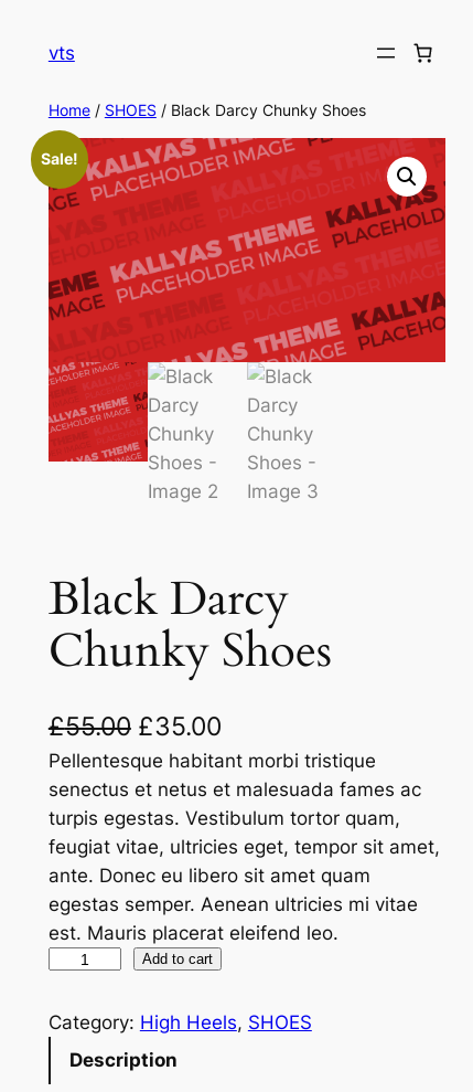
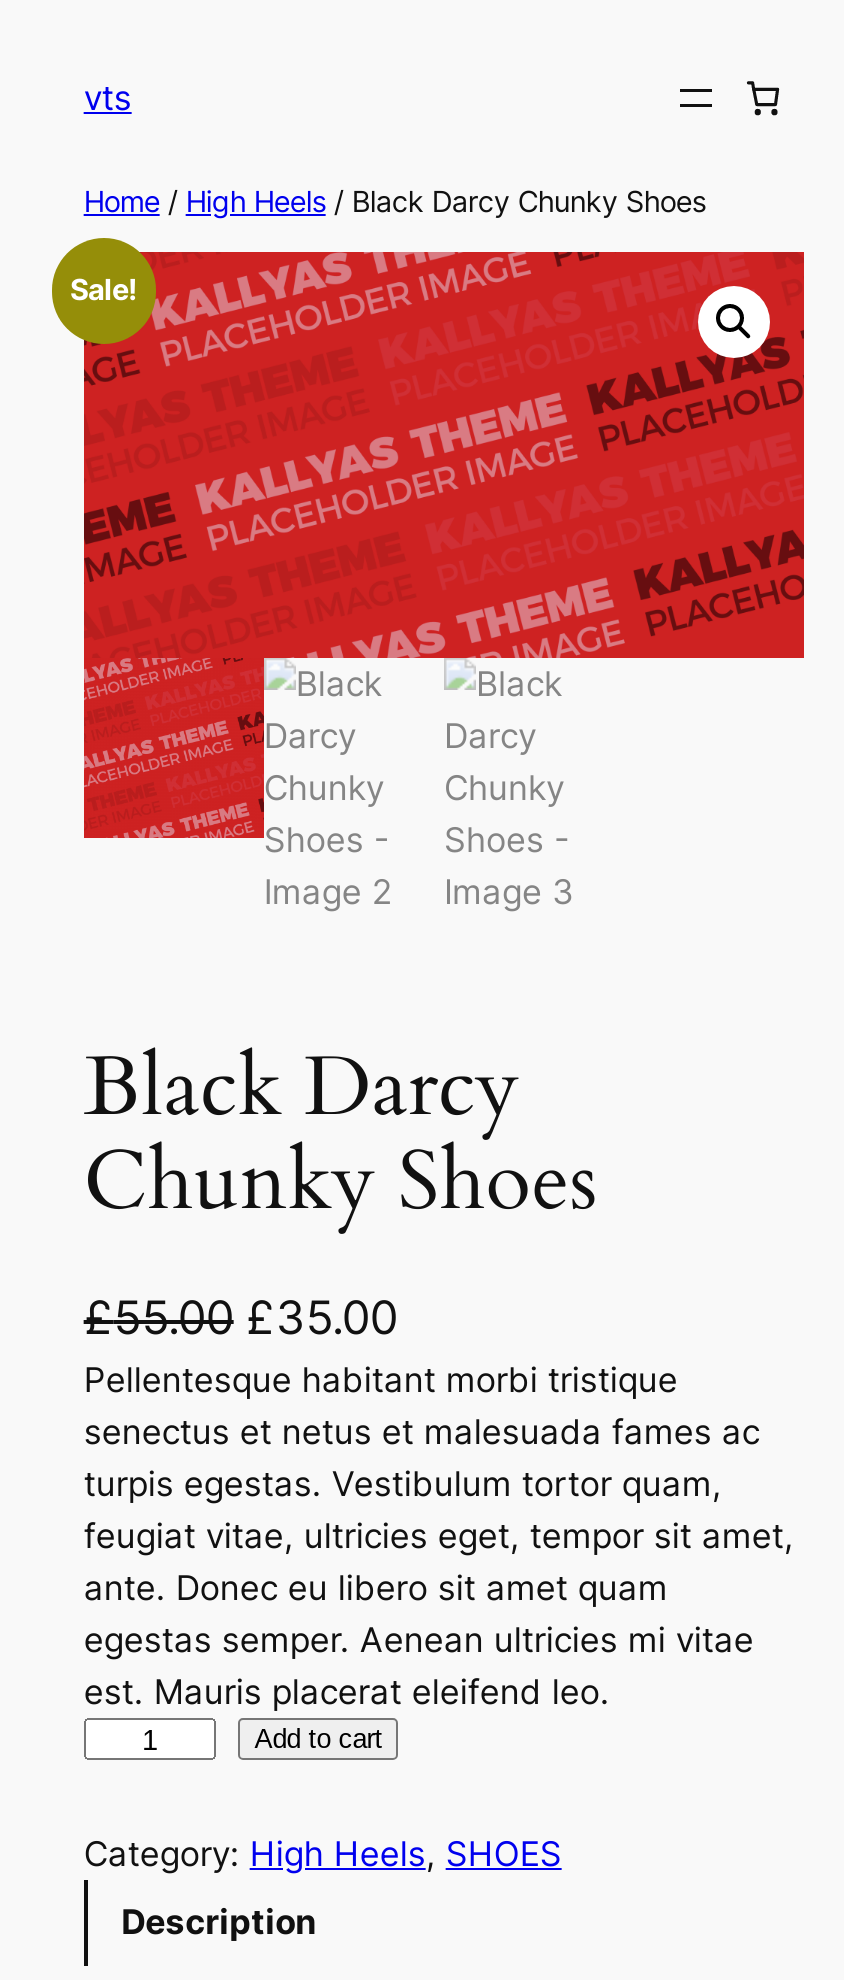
- Home / SHOES / Black Darcy Chunky Shoes
+ Home / High Heels / Black Darcy Chunky Shoes
